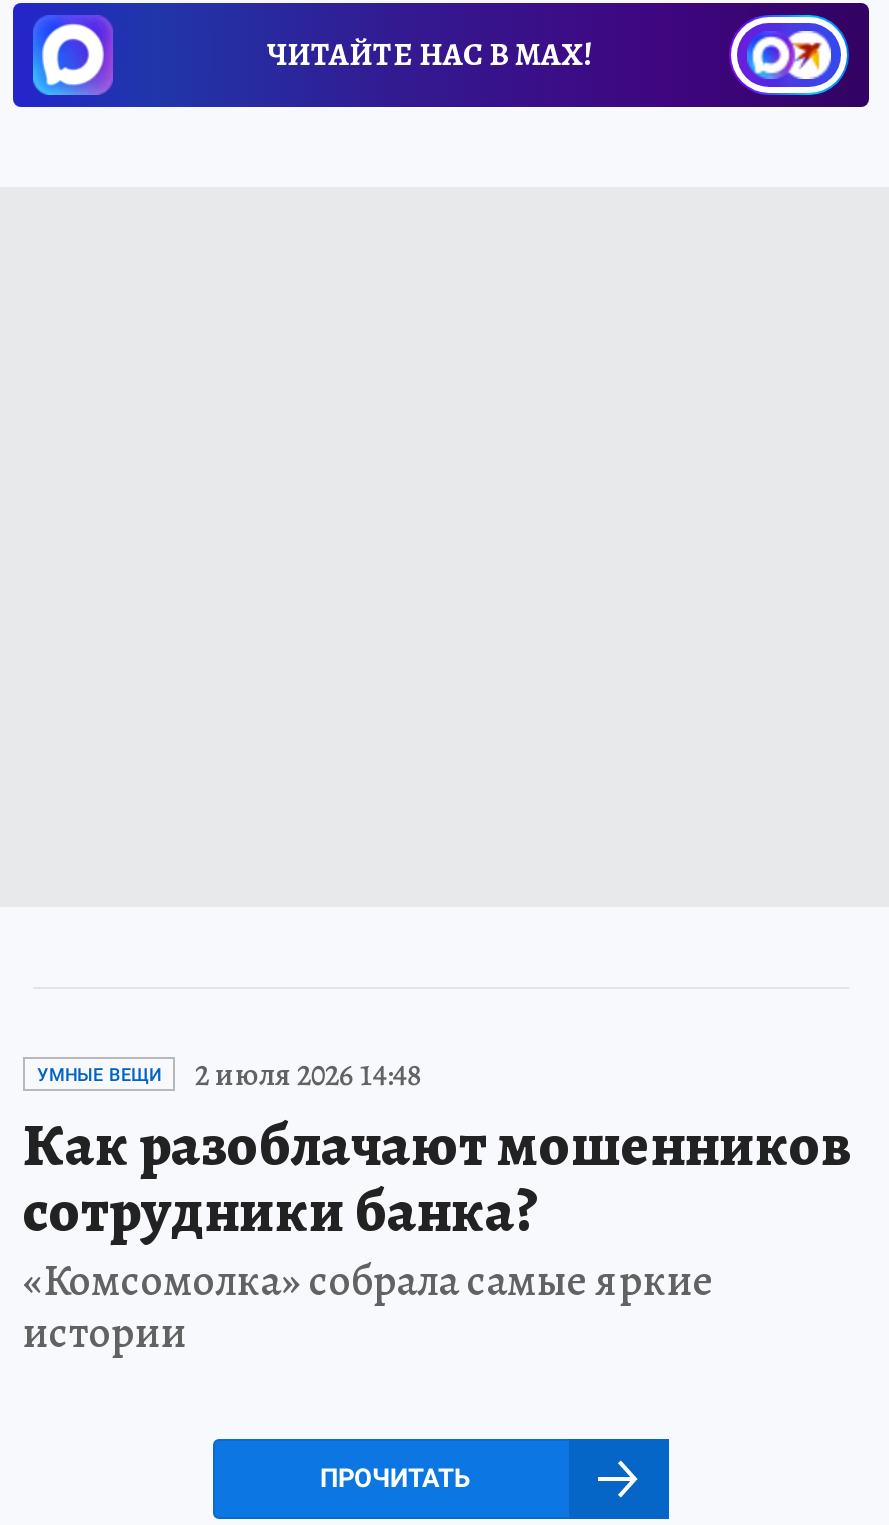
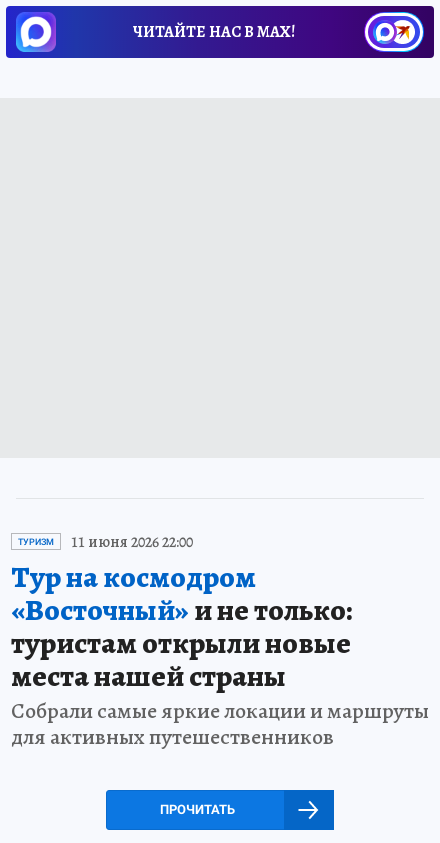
- УМНЫЕ ВЕЩИ
- 2 июля 2026 14:48
- Как разоблачают мошенников
- сотрудники банка?
- «Комсомолка» собрала самые яркие
- истории
+ ТУРИЗМ
+ 11 июня 2026 22:00
+ Тур на космодром
+ «Восточный»и не только:
+ туристам открыли новые
+ места нашей страны
+ Собрали самые яркие локации и маршруты
+ для активных путешественников
